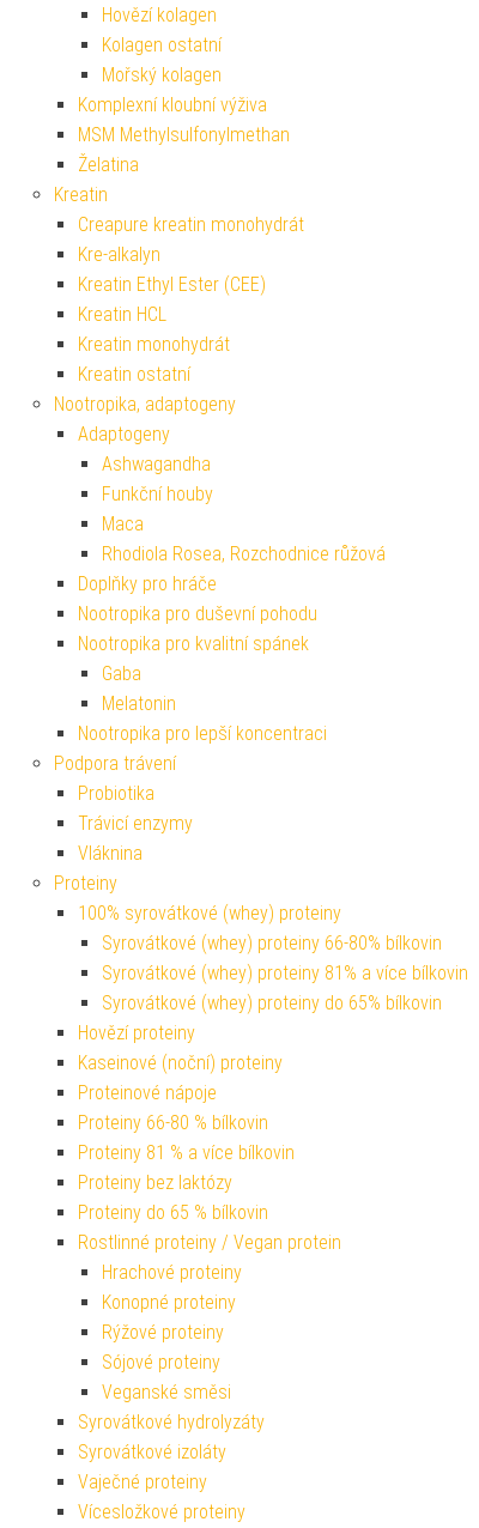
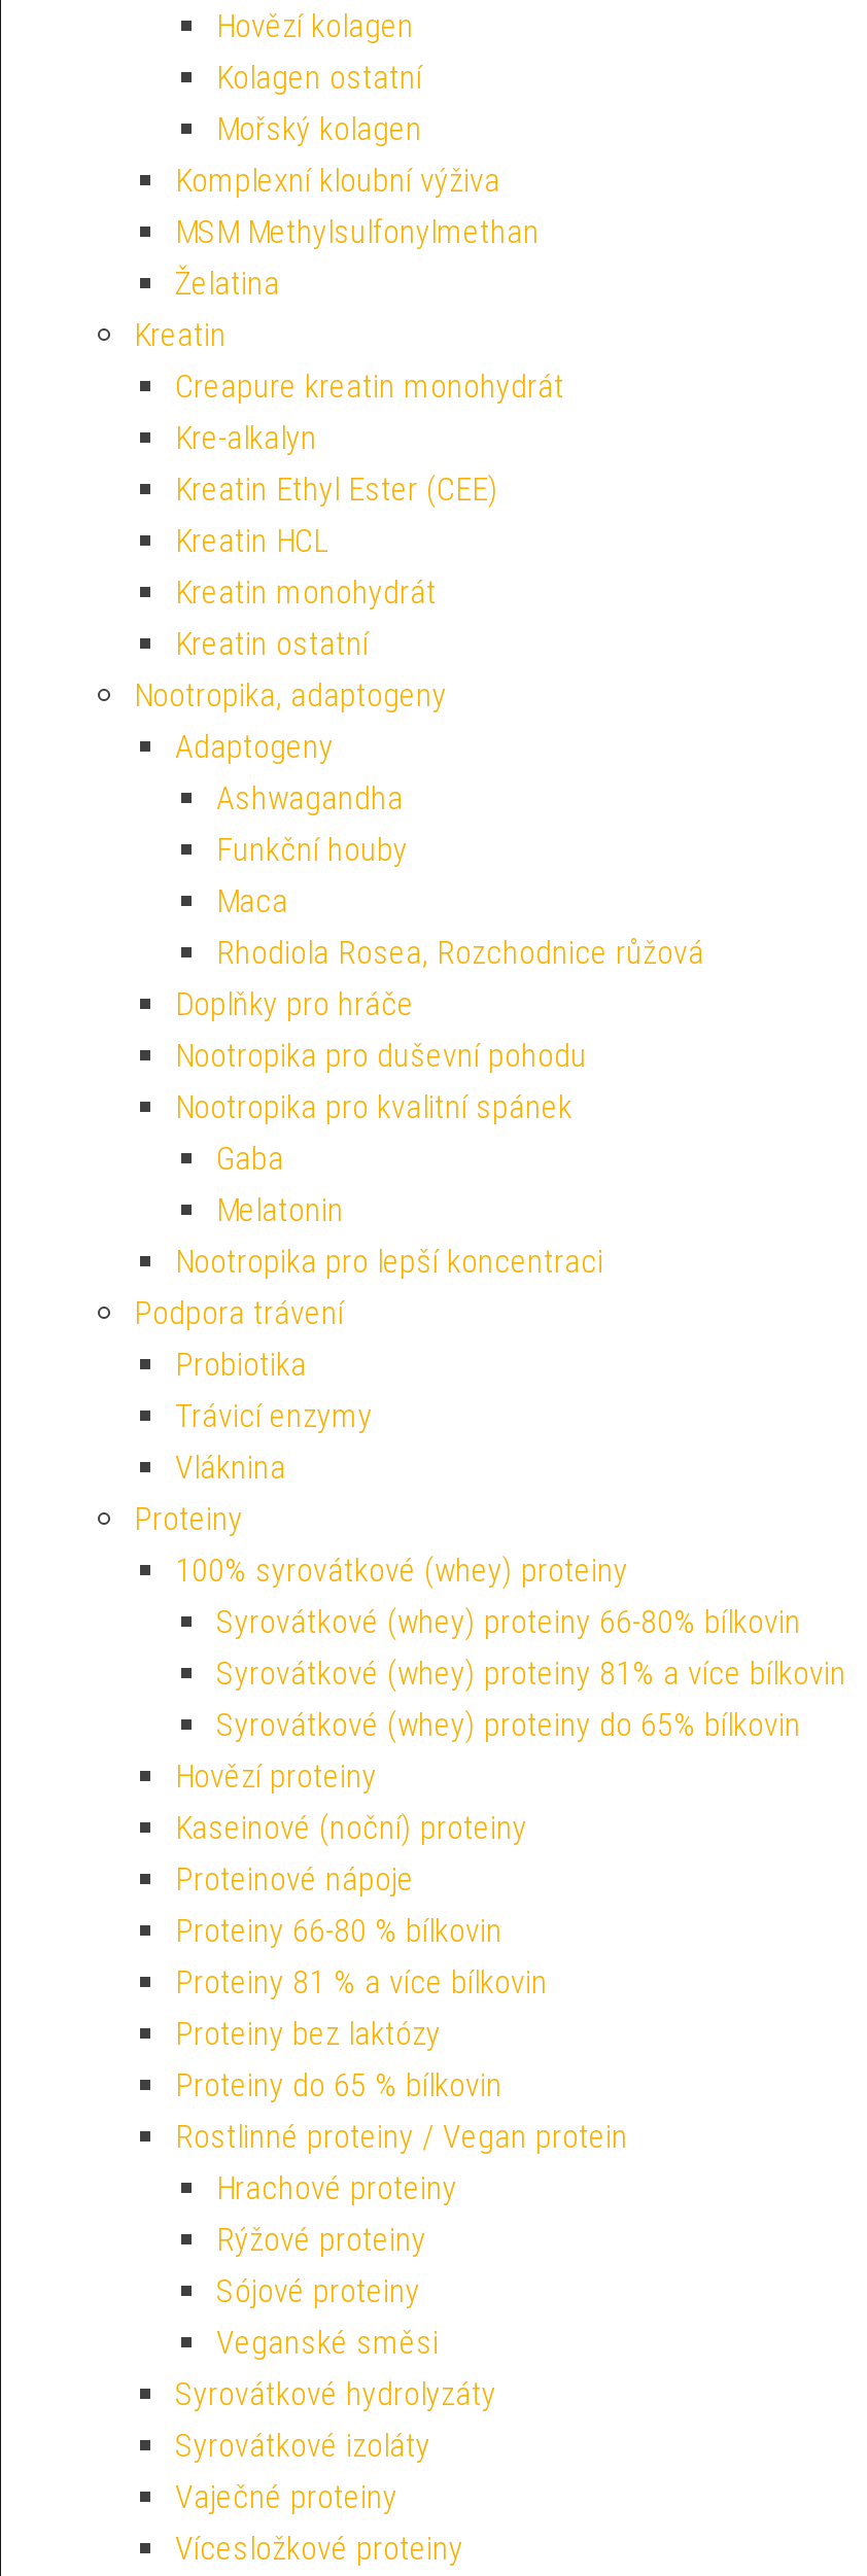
- Konopné proteiny
